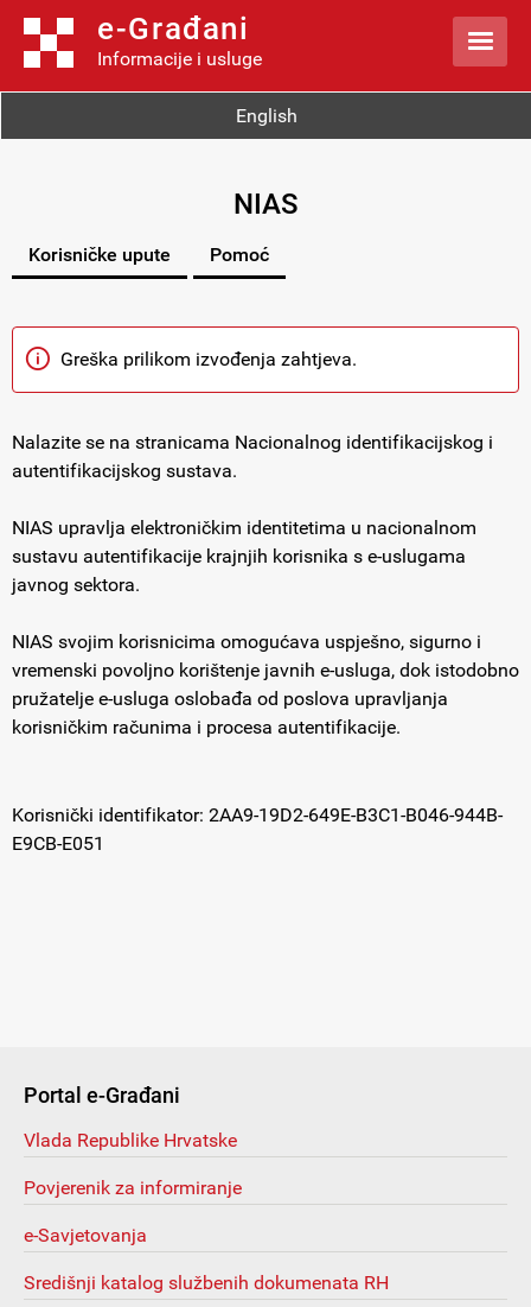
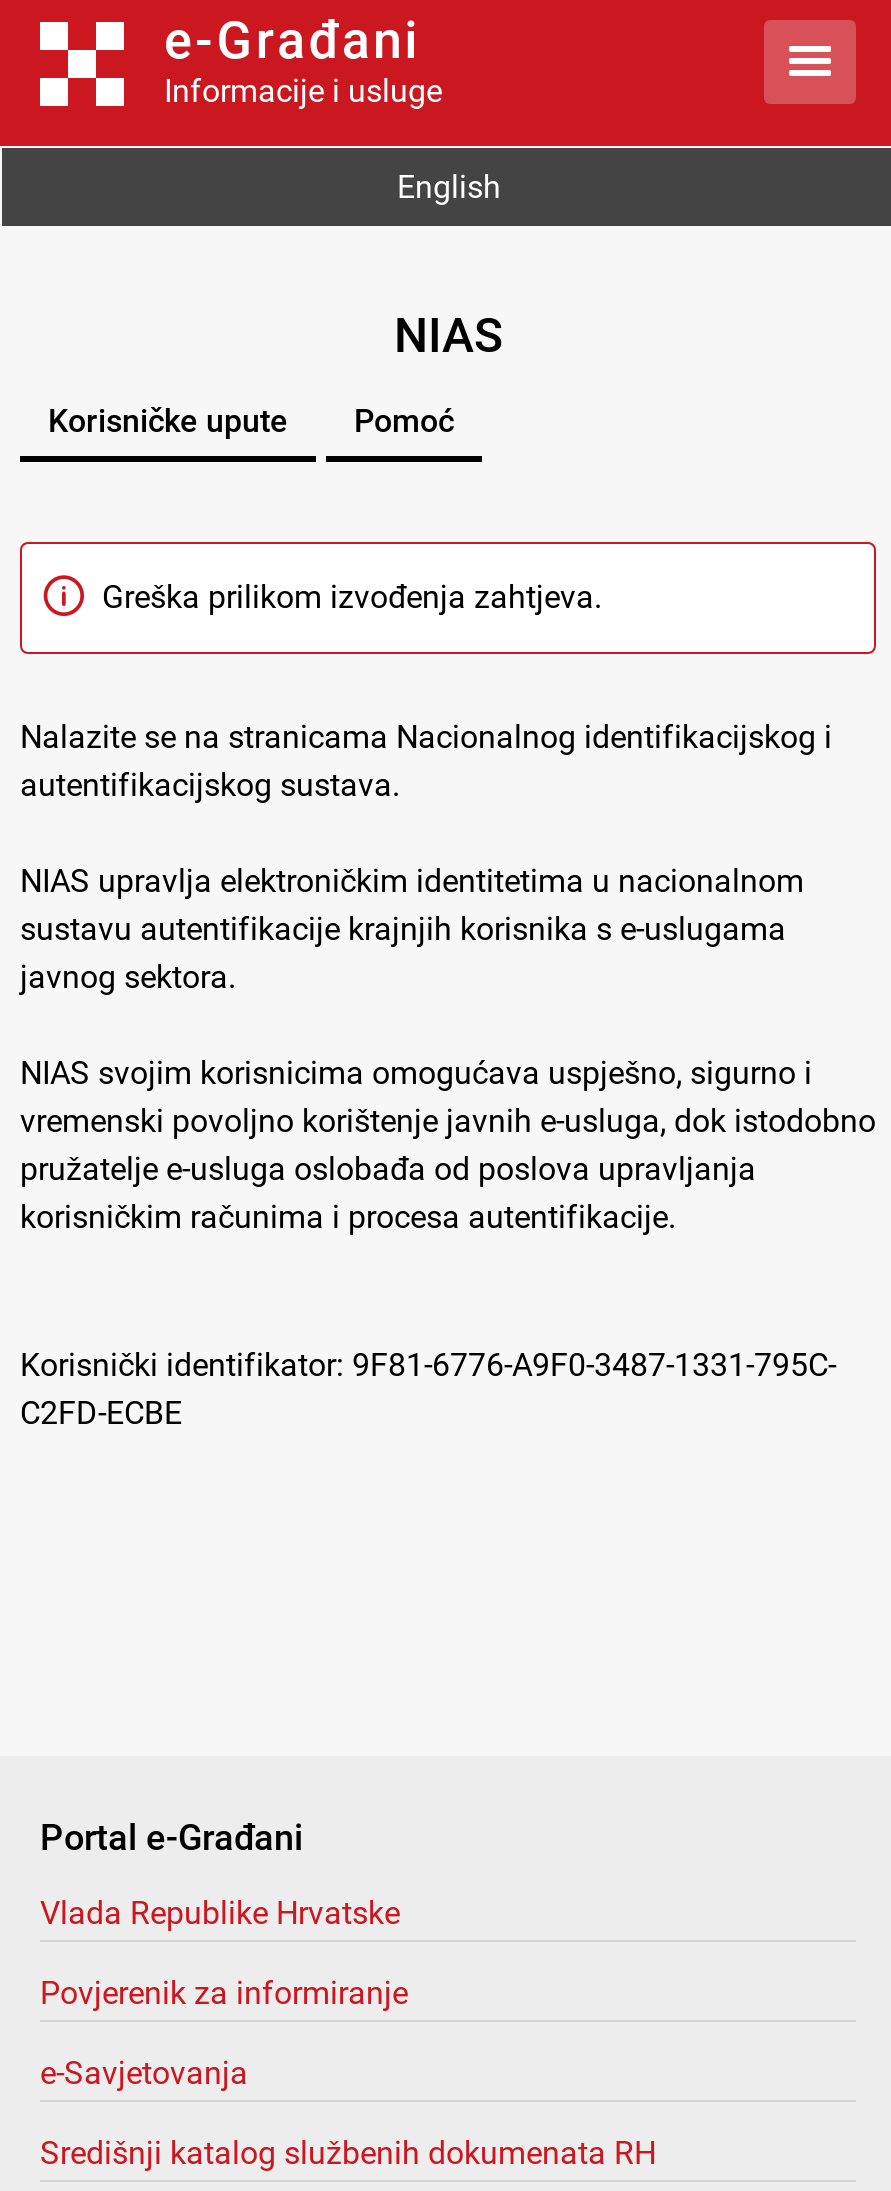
- Korisnički identifikator: 2AA9-19D2-649E-B3C1-B046-944B-
- E9CB-E051
+ Korisnički identifikator: 9F81-6776-A9F0-3487-1331-795C-
+ C2FD-ECBE
